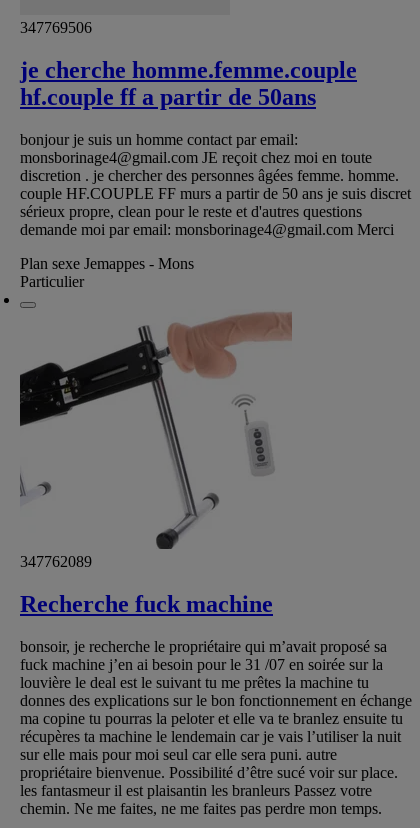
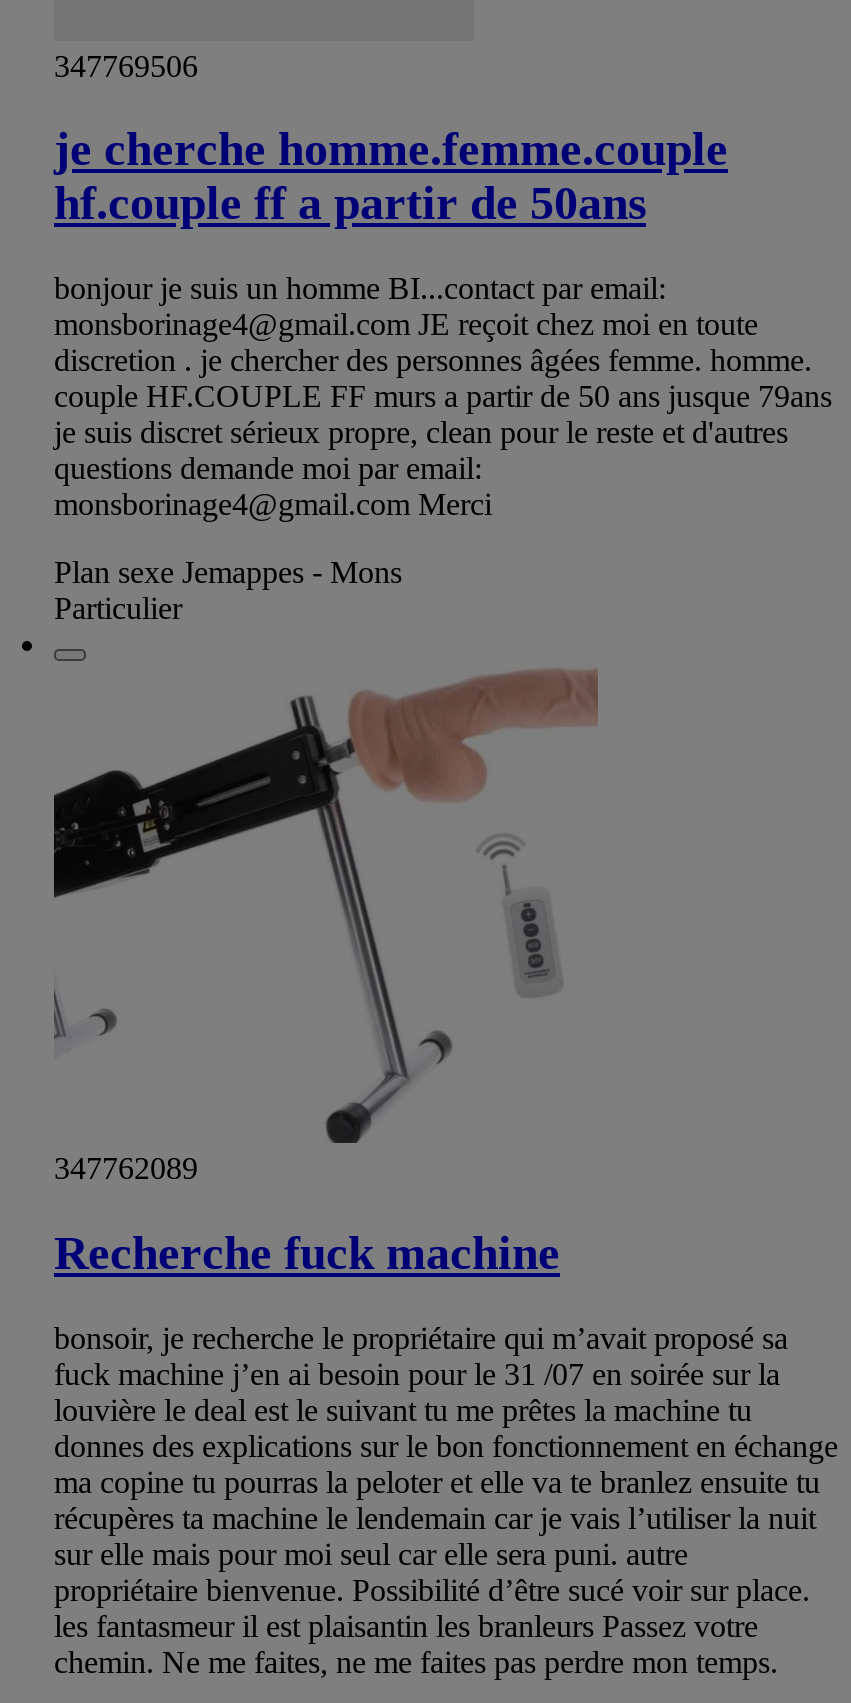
- bonjour je suis un homme contact par email:
+ bonjour je suis un homme BI...contact par email:

- couple HF.COUPLE FF murs a partir de 50 ans je suis discret
- sérieux propre, clean pour le reste et d'autres questions
- demande moi par email: monsborinage4@gmail.com Merci
+ couple HF.COUPLE FF murs a partir de 50 ans jusque 79ans
+ je suis discret sérieux propre, clean pour le reste et d'autres
+ questions demande moi par email:
+ monsborinage4@gmail.com Merci
